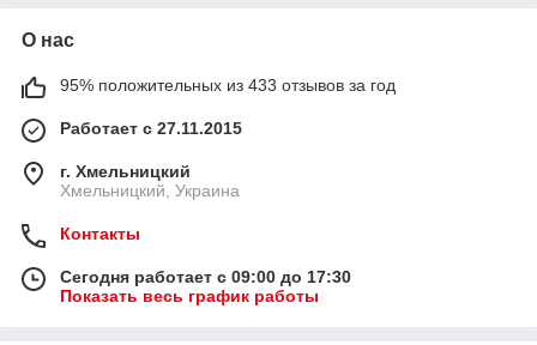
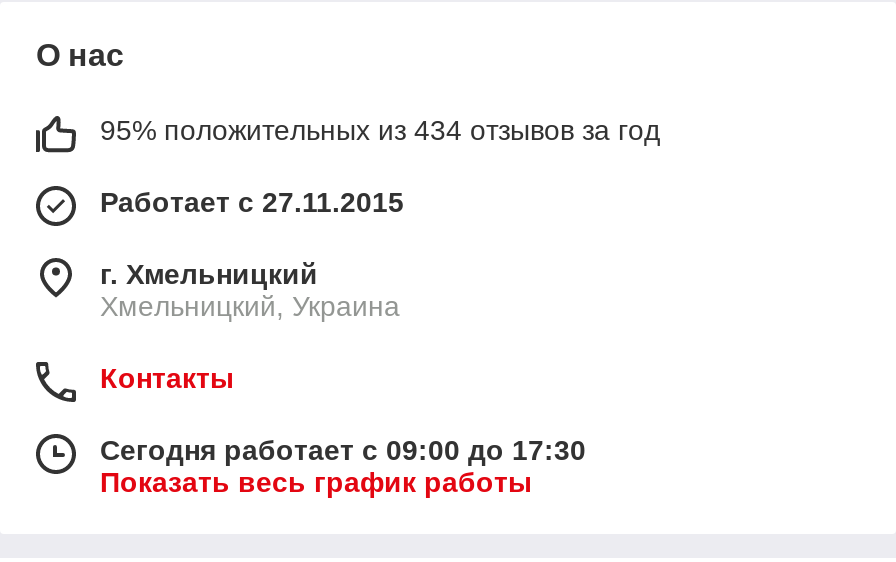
- 95% положительных из 433 отзывов за год
+ 95% положительных из 434 отзывов за год
